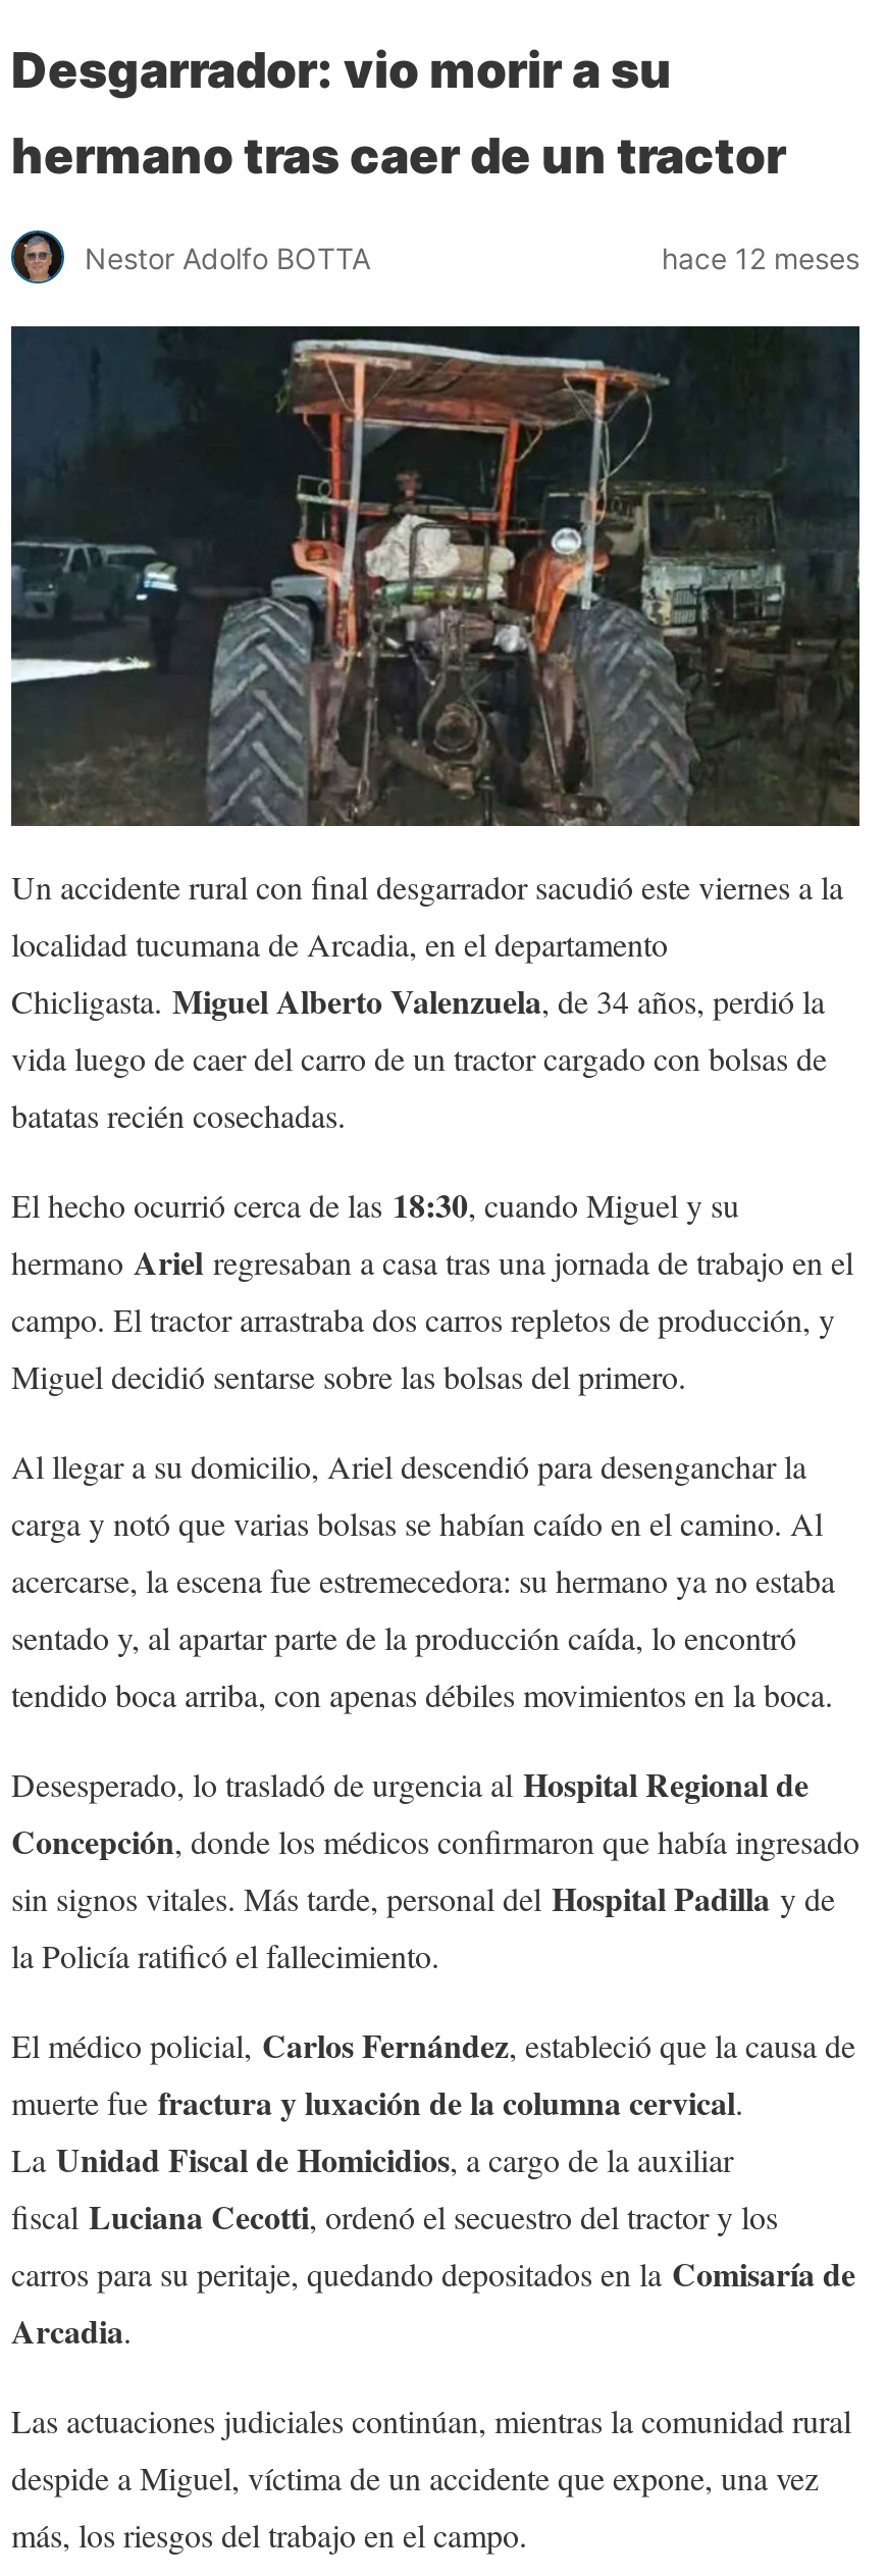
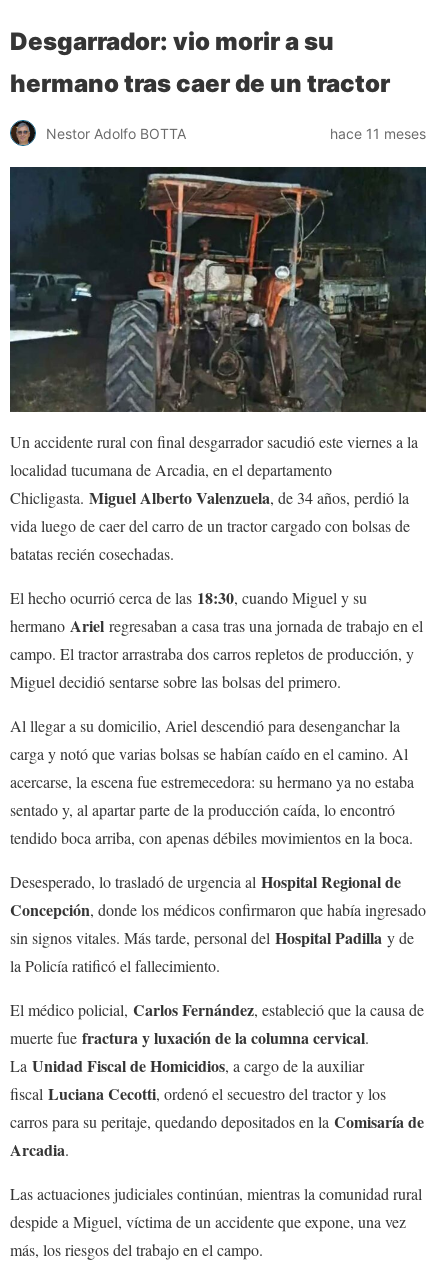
- hace 12 meses
+ hace 11 meses
